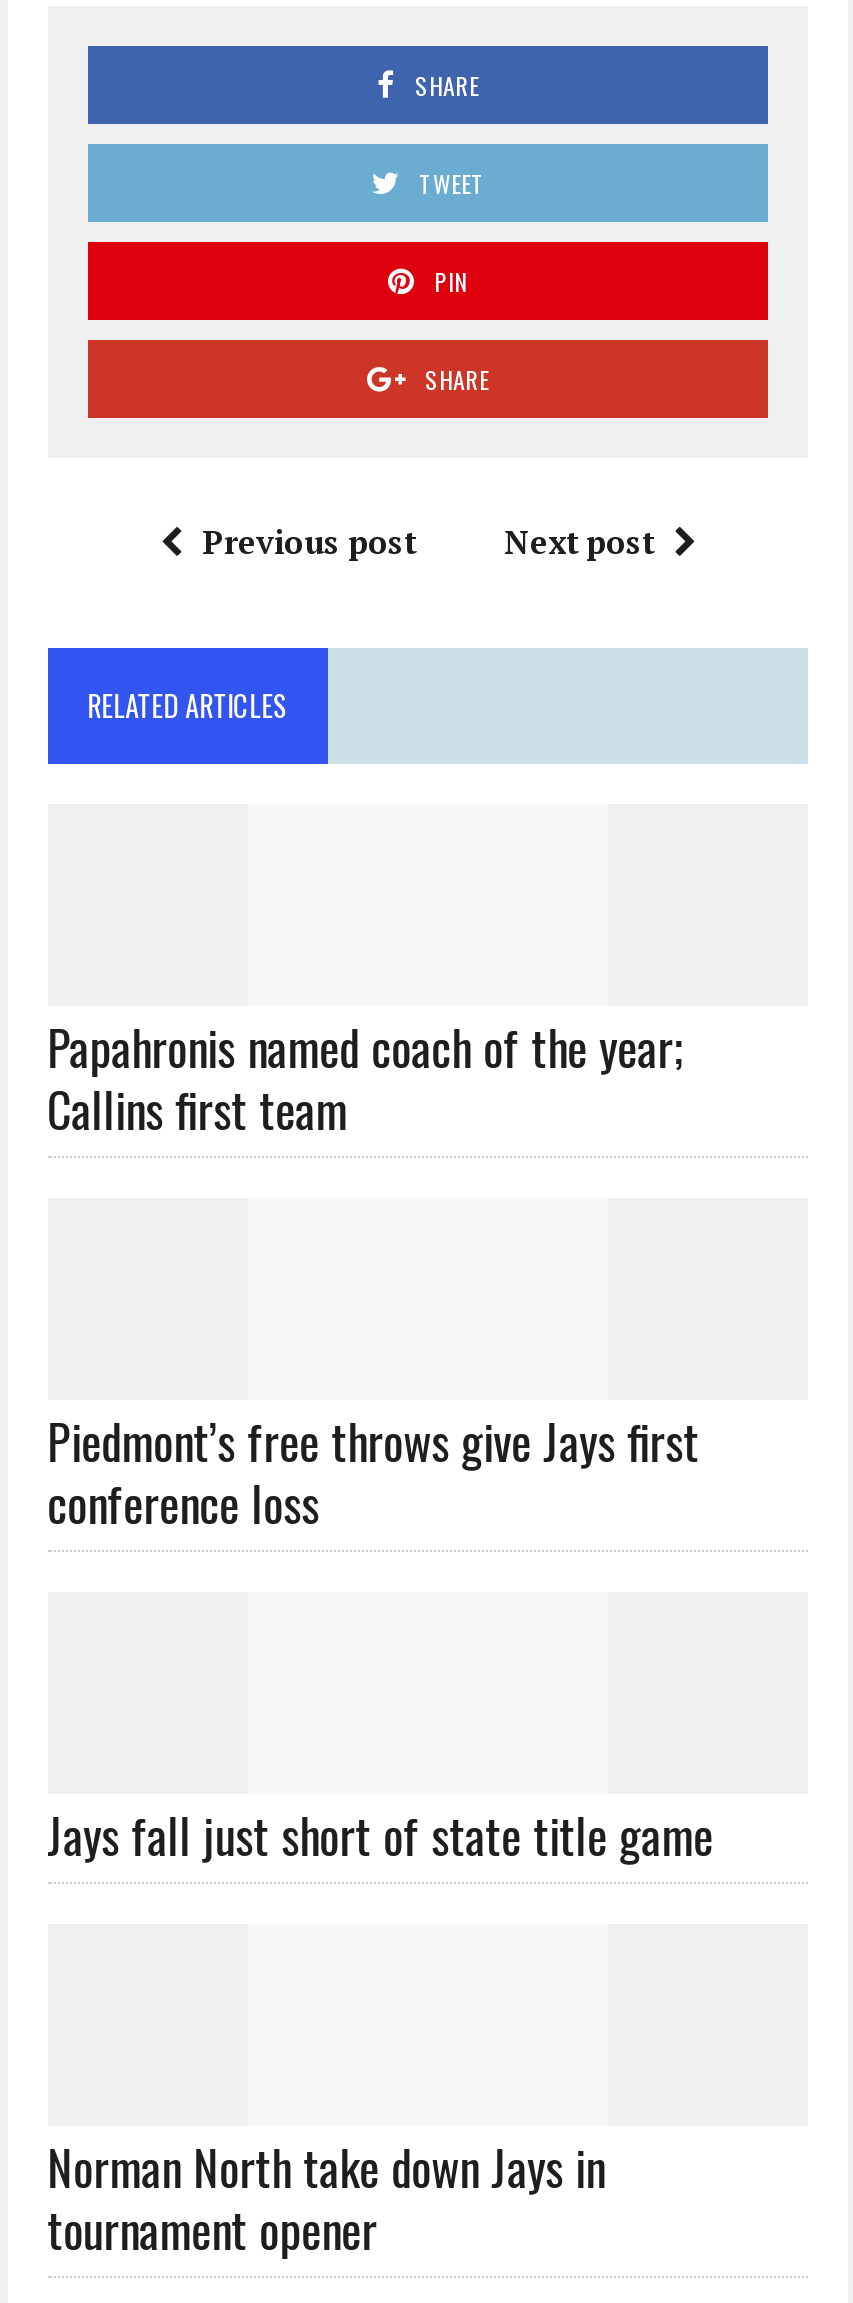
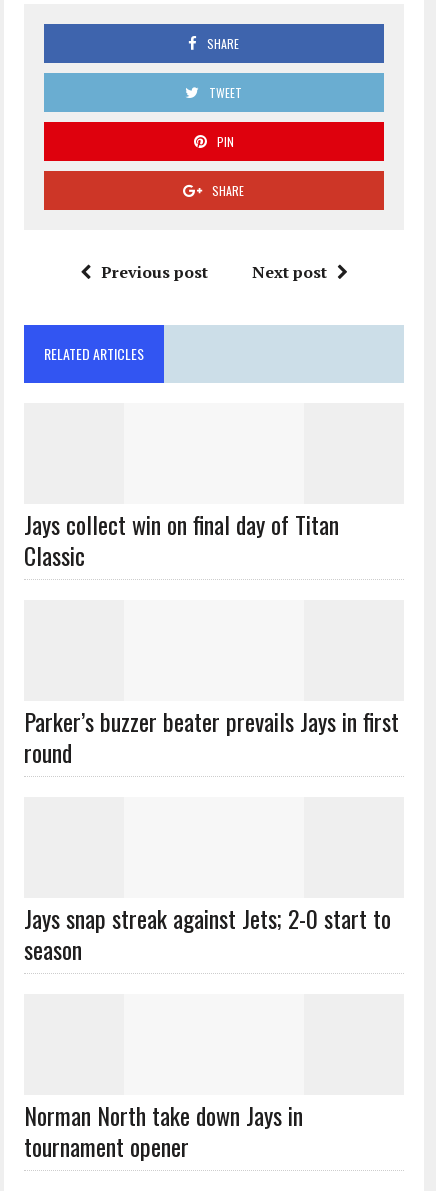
- Papahronis named coach of the year;
- Callins first team
+ Jays collect win on final day of Titan
+ Classic

- Piedmont’s free throws give Jays first
- conference loss
+ Parker’s buzzer beater prevails Jays in first
+ round

- Jays fall just short of state title game
+ Jays snap streak against Jets; 2-0 start to
+ season
